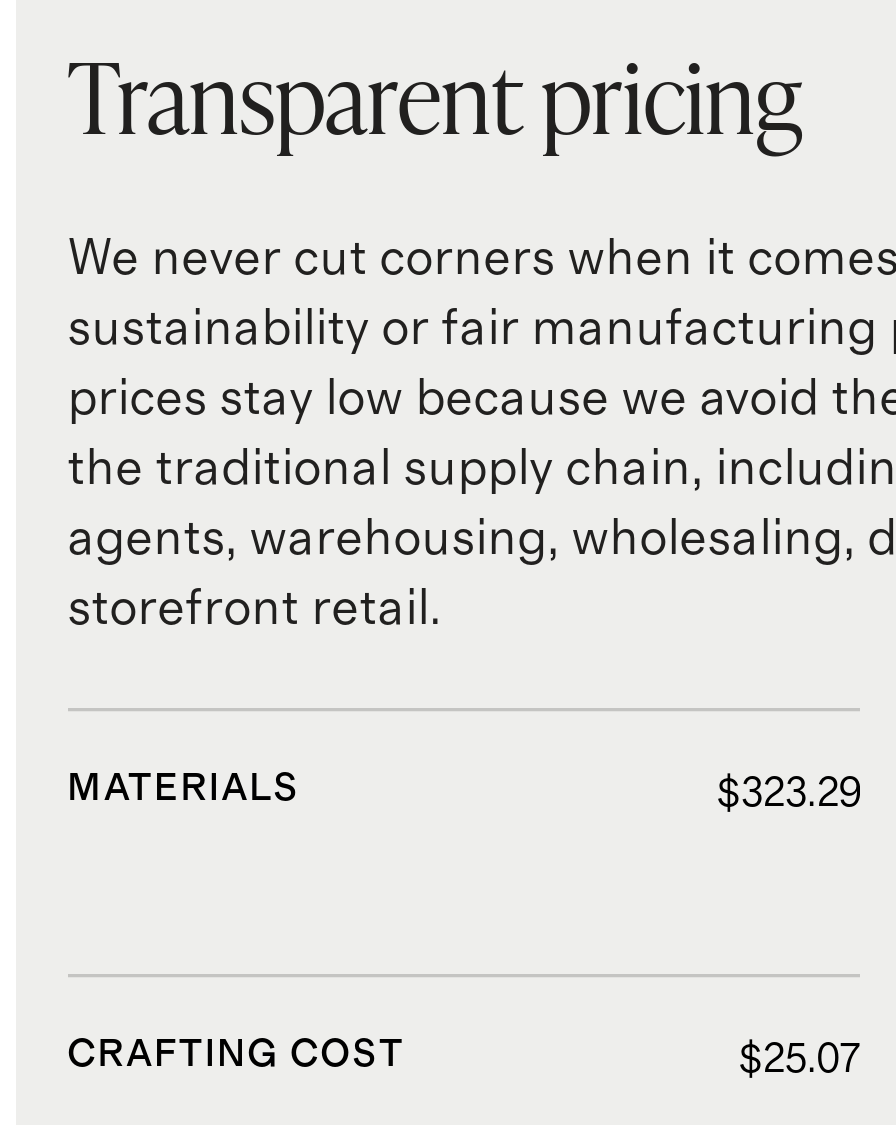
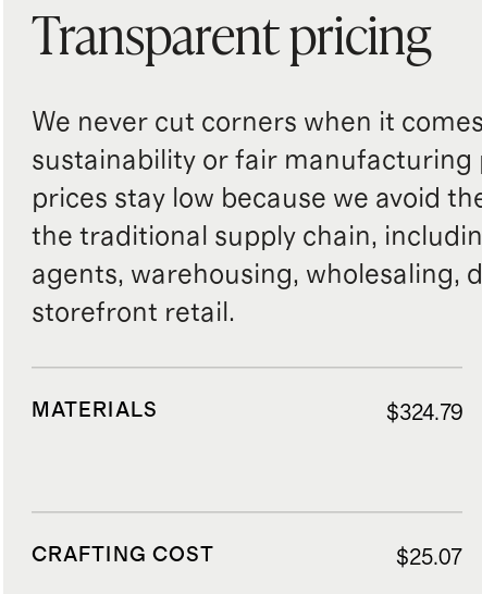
- $323.29
+ $324.79
